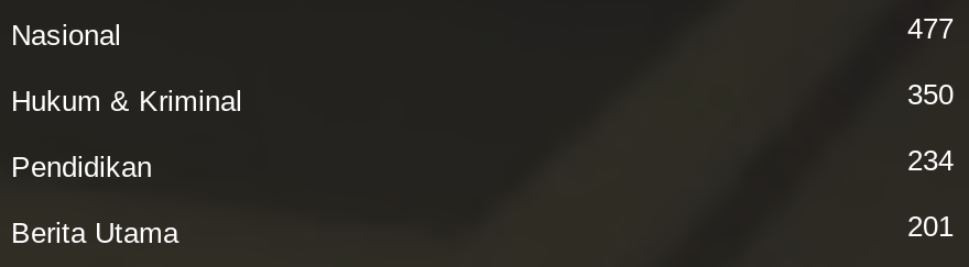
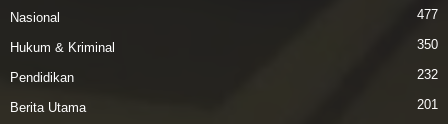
- 234
+ 232
